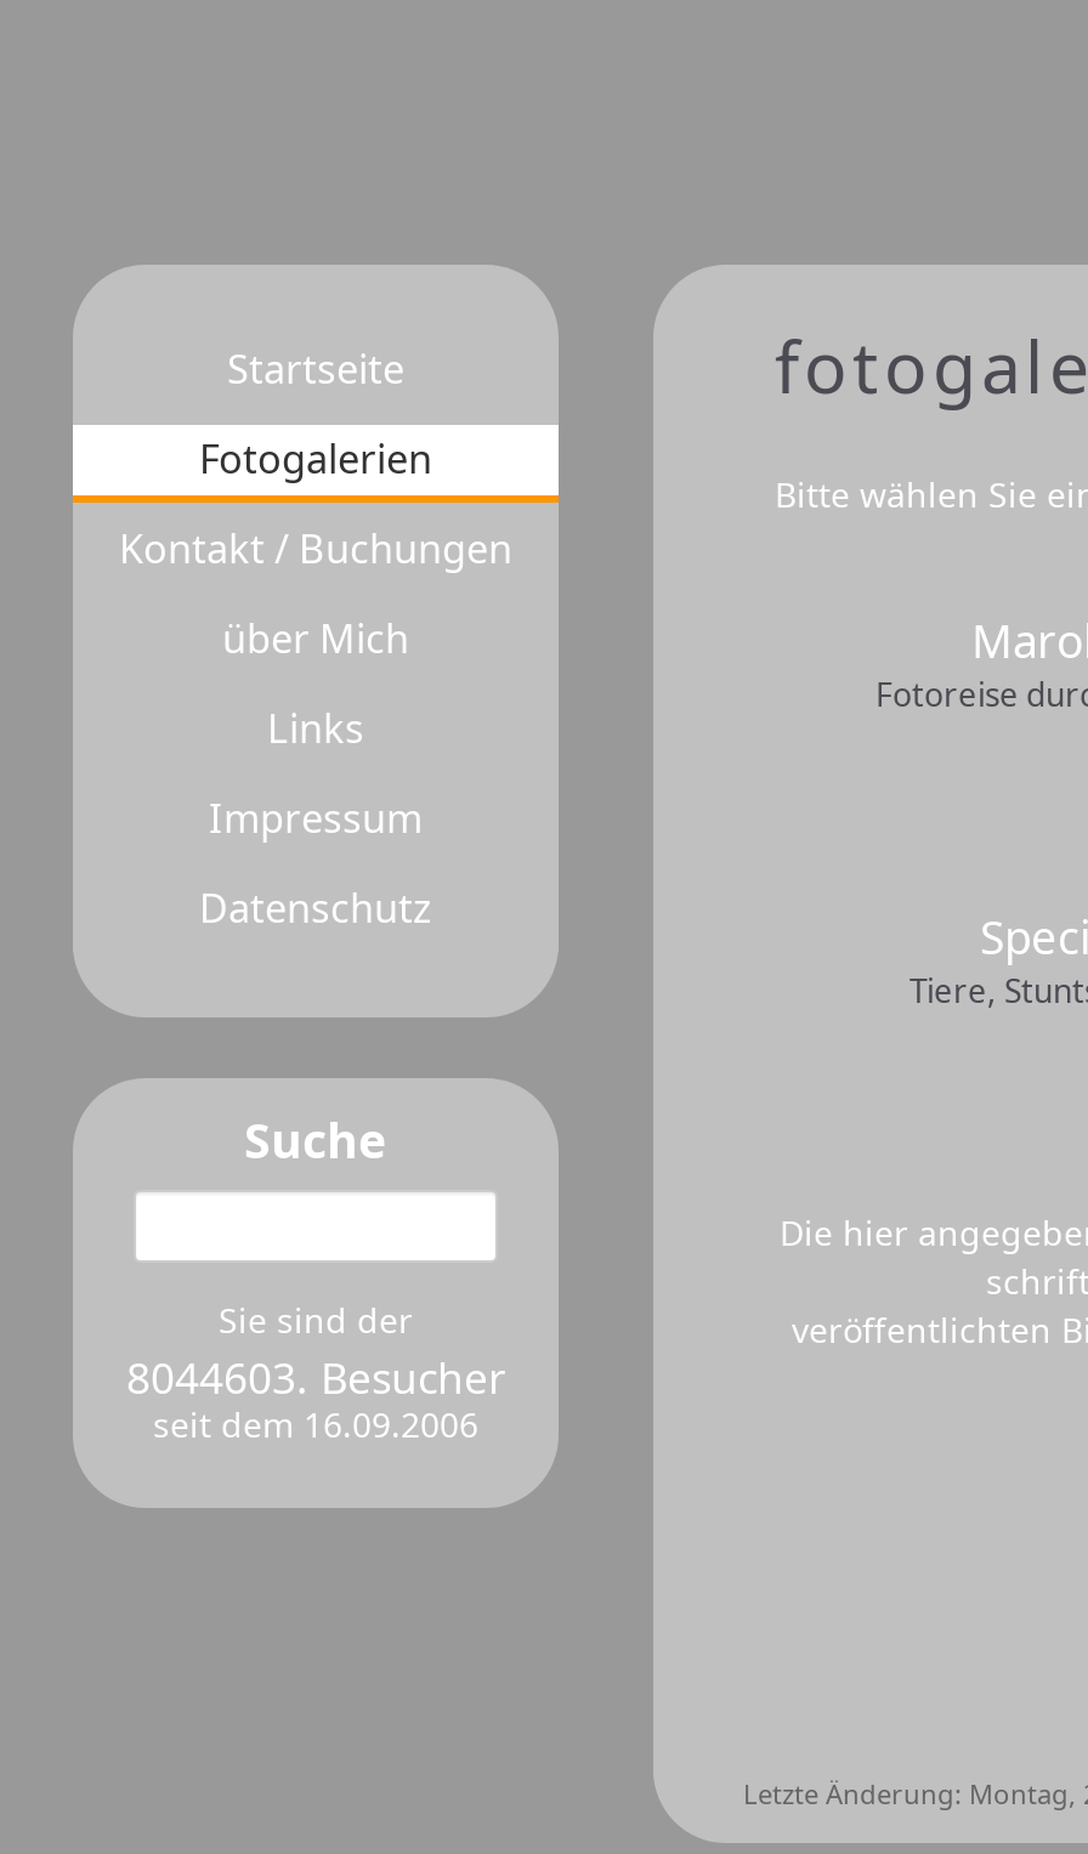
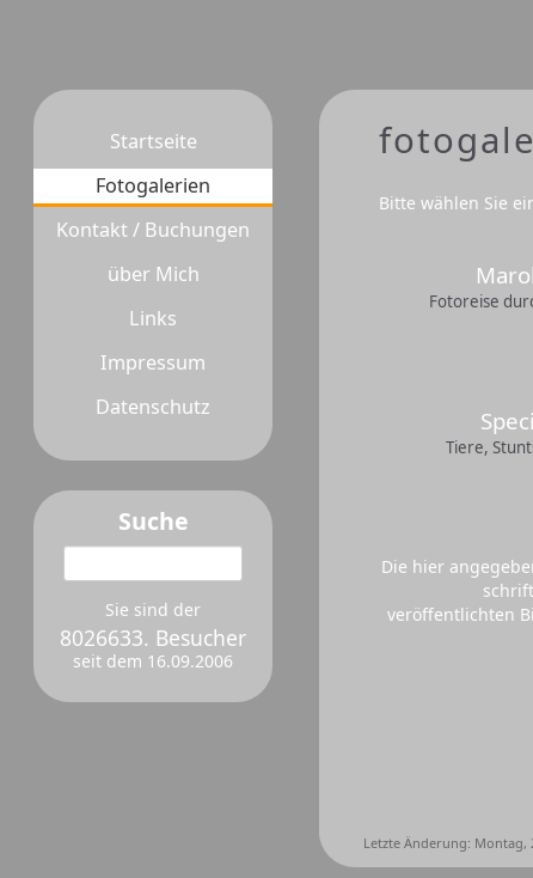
- 8044603. Besucher
+ 8026633. Besucher
